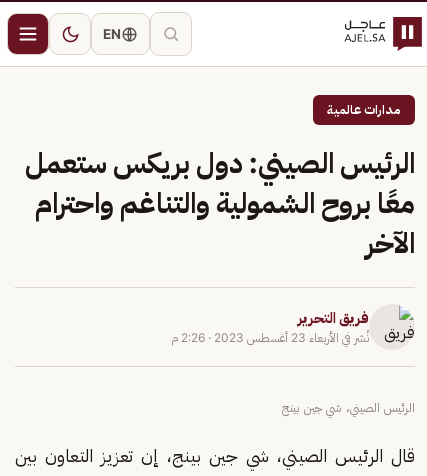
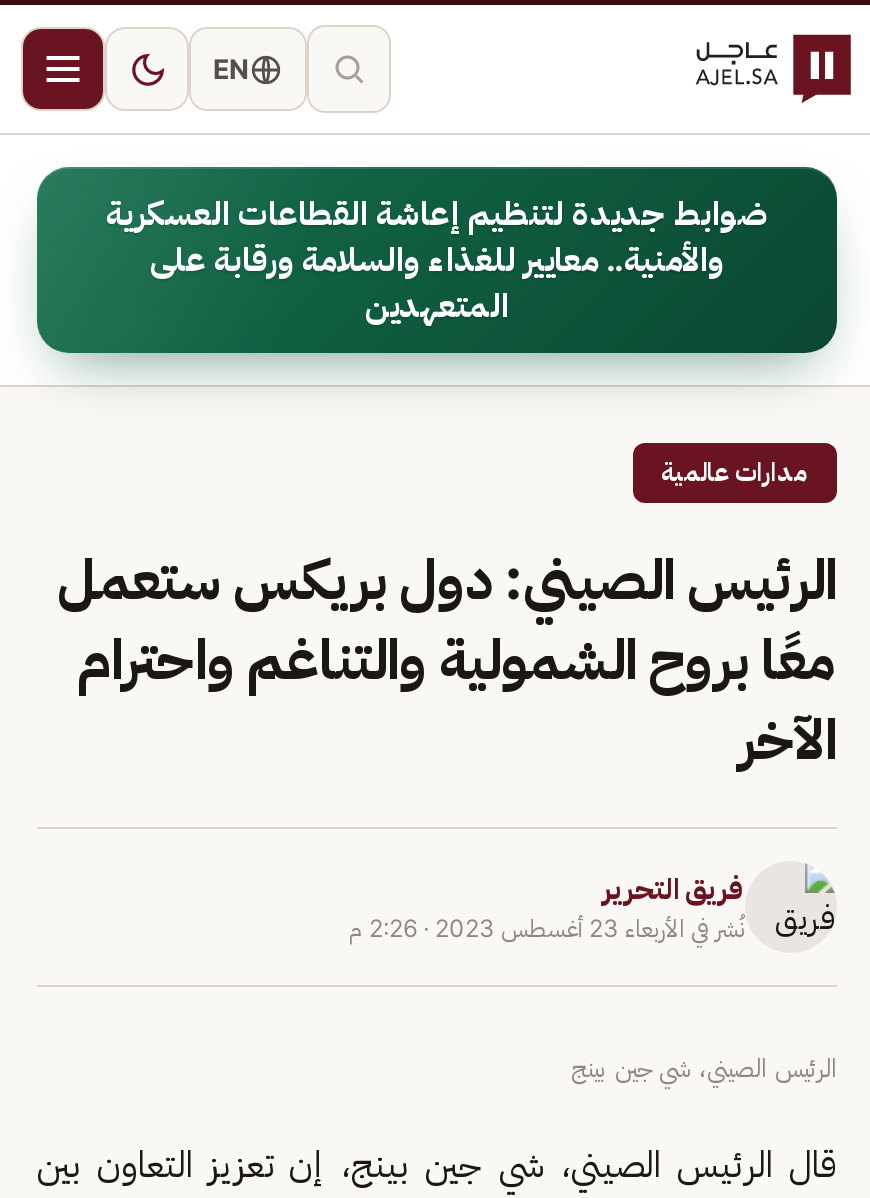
+ [image]
+ ضوابط جديدة لتنظيم إعاشة القطاعات العسكرية
+ والأمنية.. معايير للغذاء والسلامة ورقابة على
+ المتعهدين
